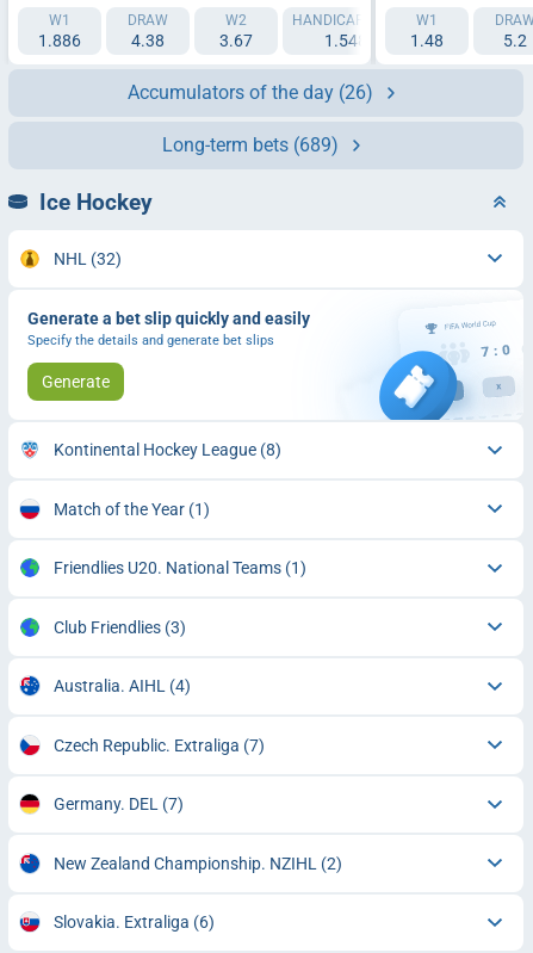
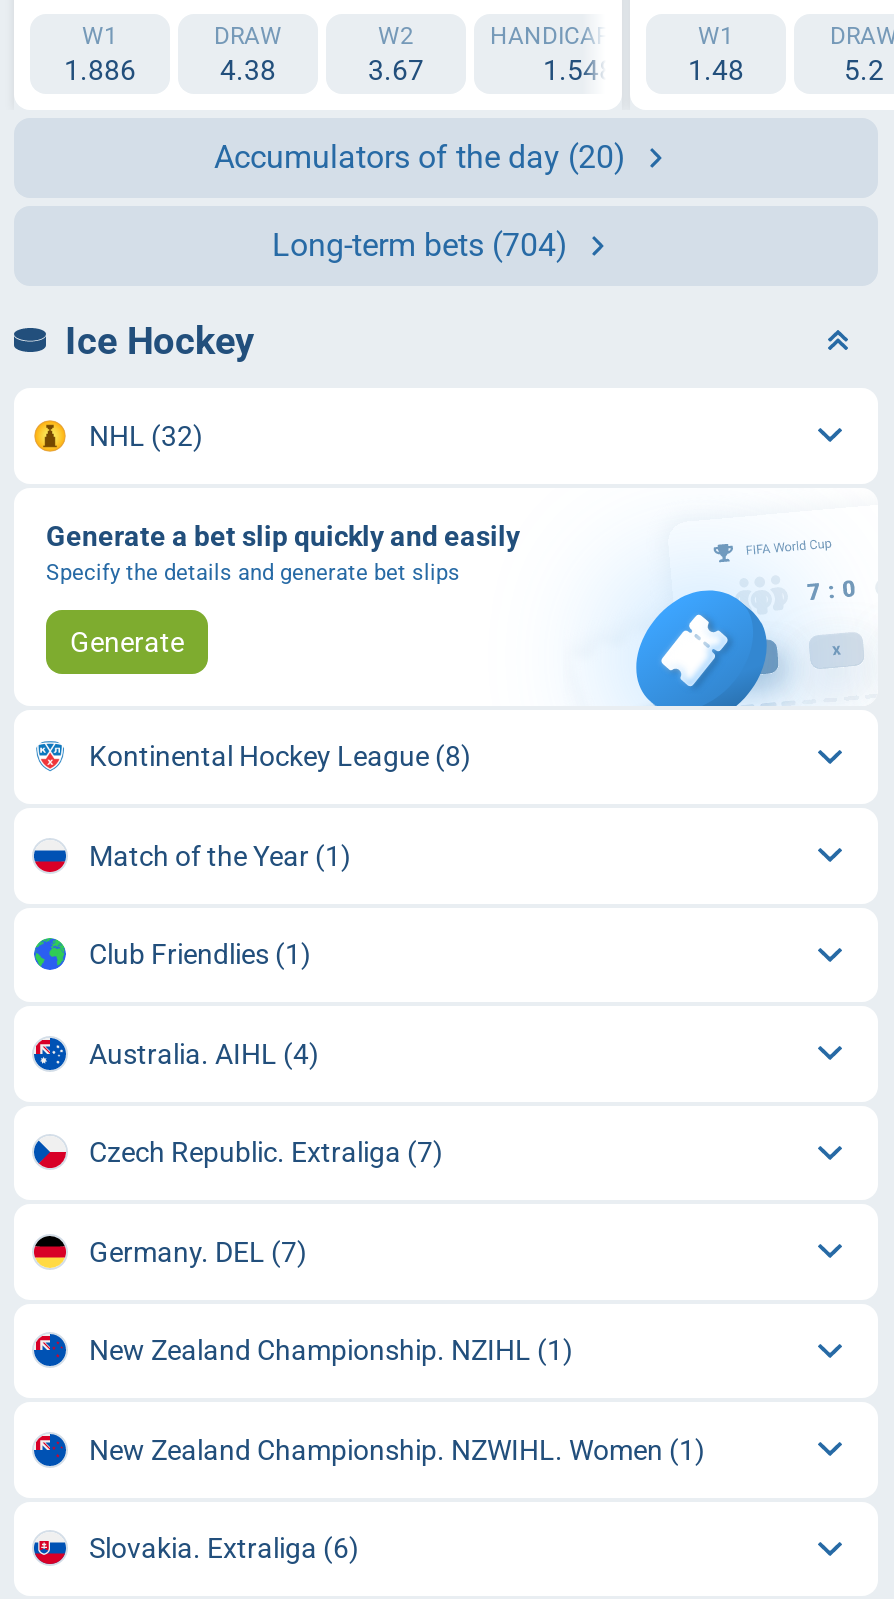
- Accumulators of the day (26)
+ Accumulators of the day (20)

- Long-term bets (689)
+ Long-term bets (704)

- Friendlies U20. National Teams (1)
- Club Friendlies (3)
+ Club Friendlies (1)

moved up: Australia. AIHL (4) | Czech Republic. Extraliga (7) | Germany. DEL (7)

- New Zealand Championship. NZIHL (2)
+ New Zealand Championship. NZIHL (1)
+ New Zealand Championship. NZWIHL. Women (1)
